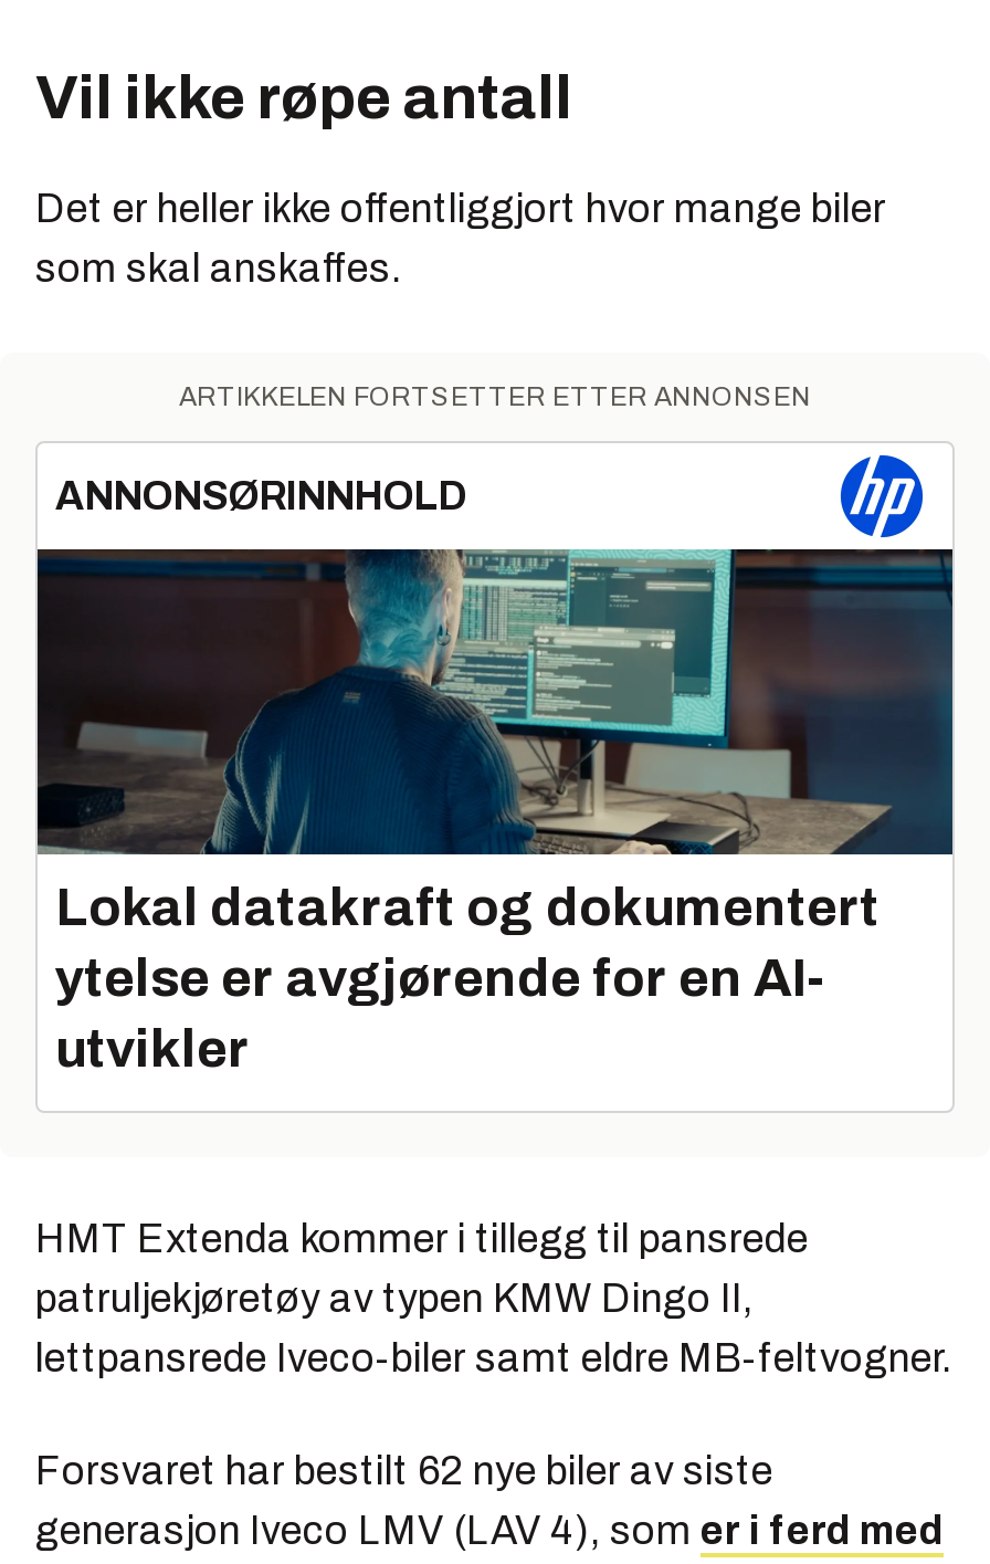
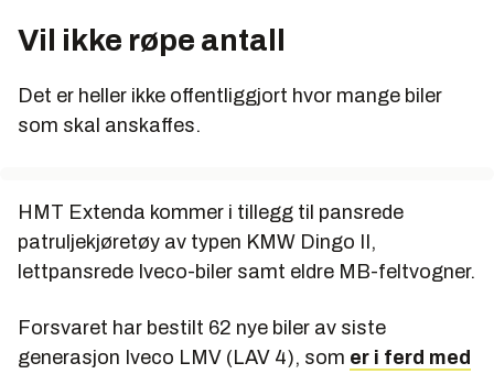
- [image]
- ARTIKKELEN FORTSETTER ETTER ANNONSEN
- ANNONSØRINNHOLD

- Lokal datakraft og dokumentert
- ytelse er avgjørende for en AI-
- utvikler
